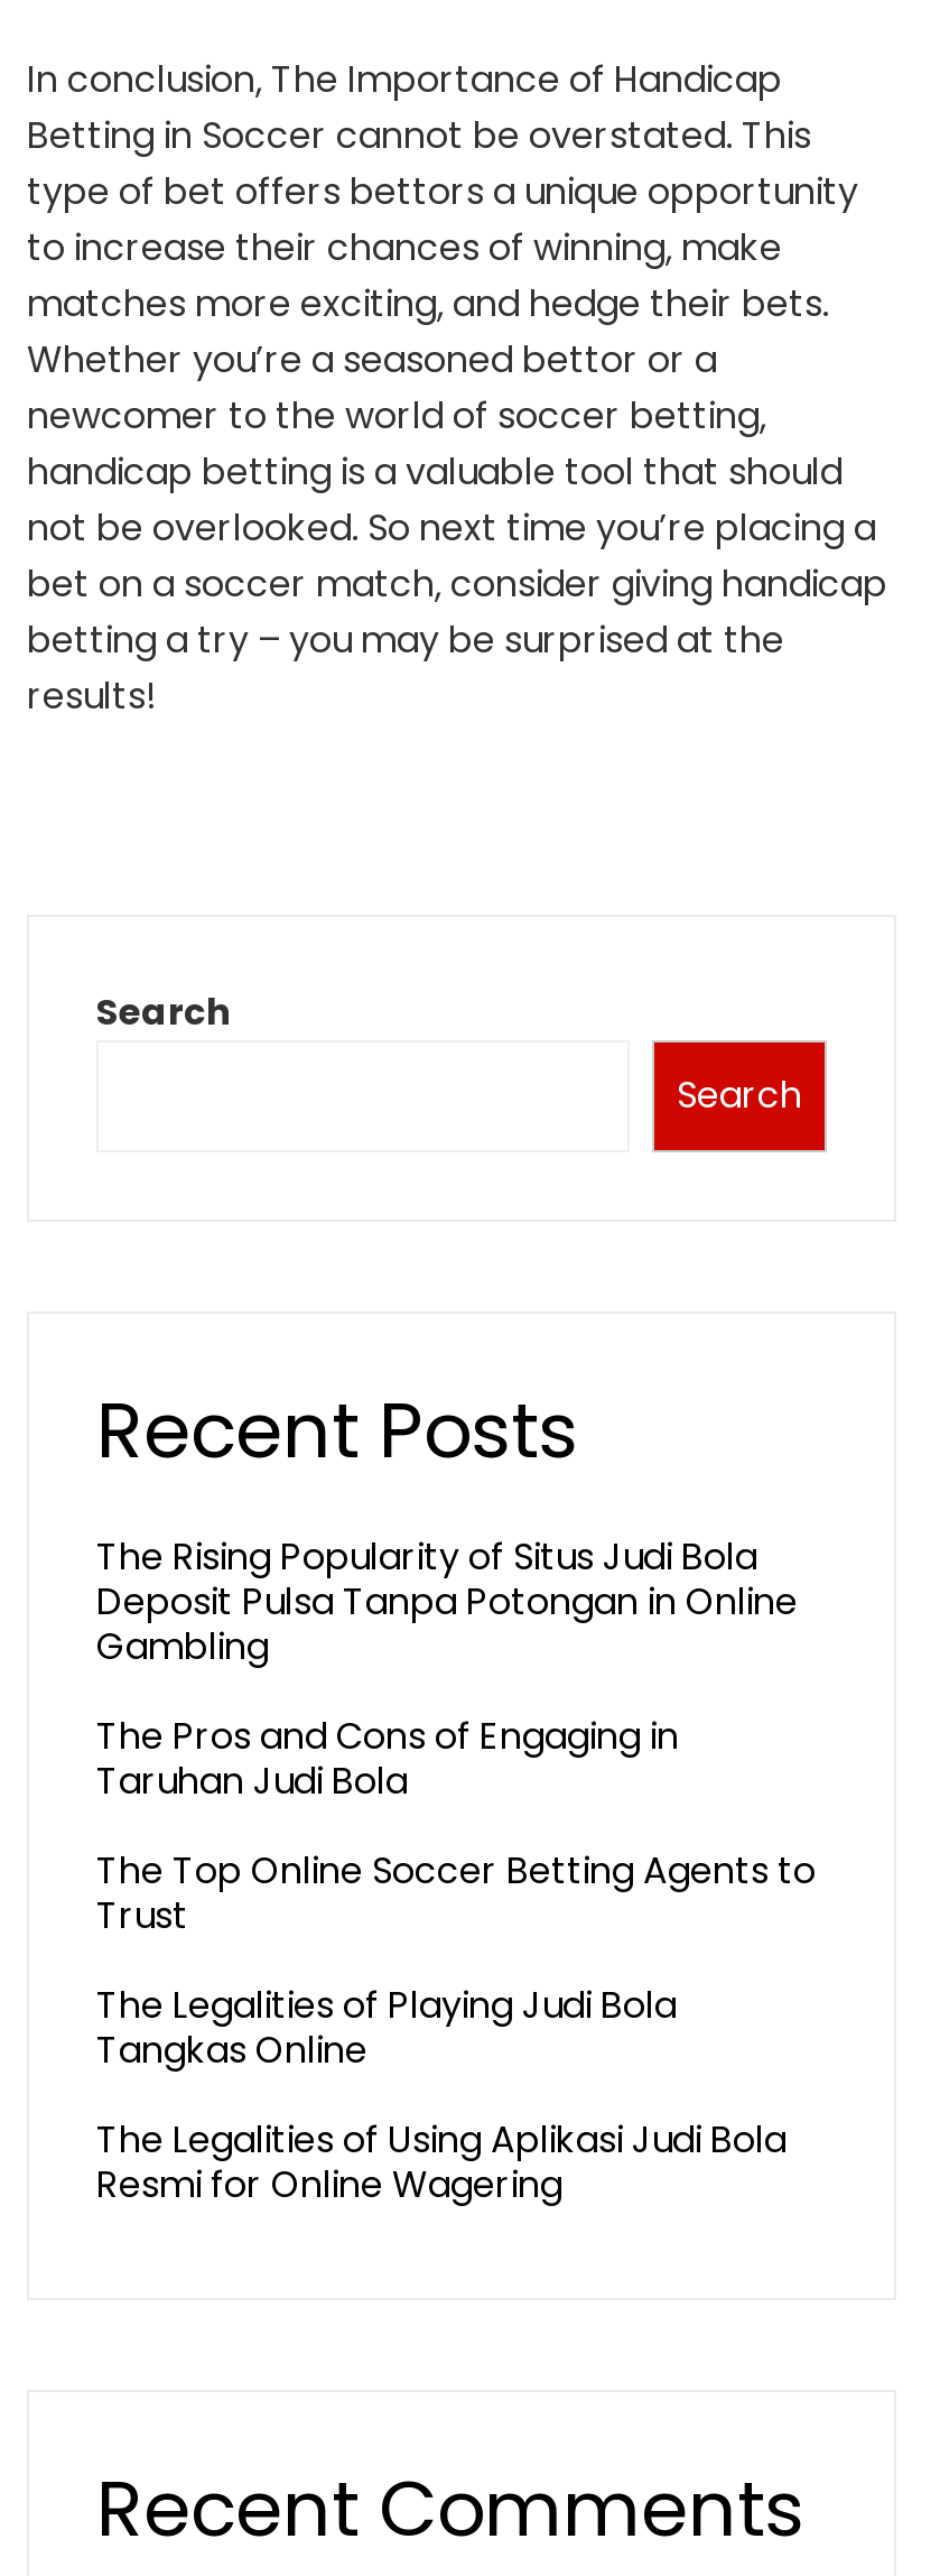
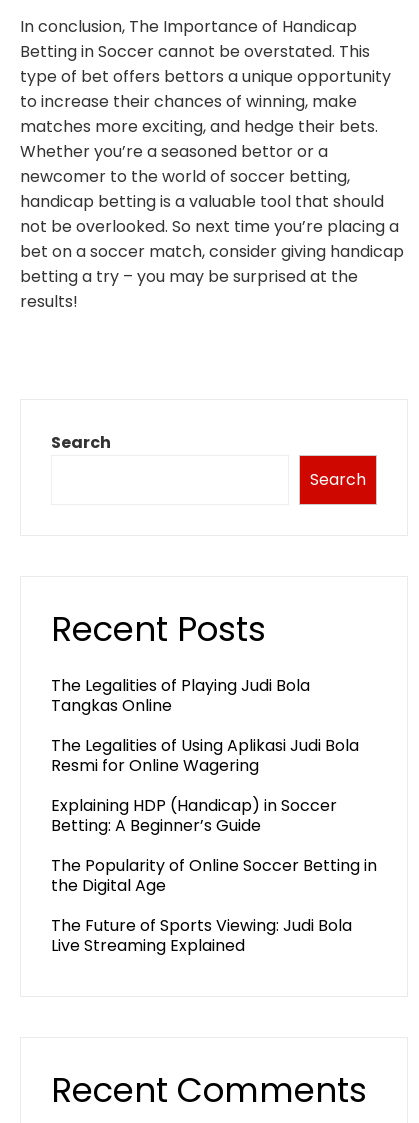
- The Rising Popularity of Situs Judi Bola
- Deposit Pulsa Tanpa Potongan in Online
- Gambling
- The Pros and Cons of Engaging in
- Taruhan Judi Bola
- The Top Online Soccer Betting Agents to
- Trust

moved up: The Legalities of Playing Judi Bola | Tangkas Online | The Legalities of Using Aplikasi Judi Bola | Resmi for Online Wagering

+ Explaining HDP (Handicap) in Soccer
+ Betting: A Beginner’s Guide
+ The Popularity of Online Soccer Betting in
+ the Digital Age
+ The Future of Sports Viewing: Judi Bola
+ Live Streaming Explained
